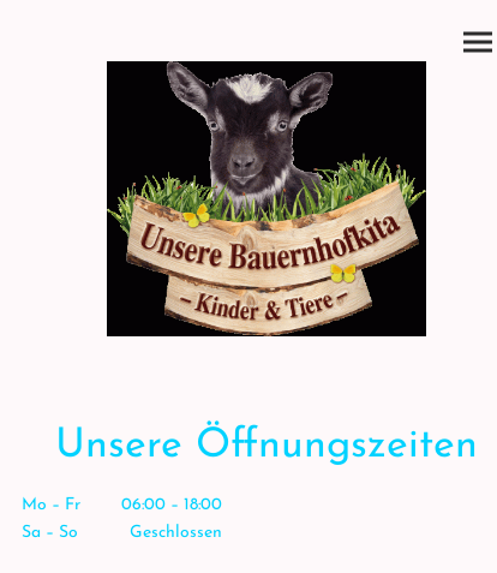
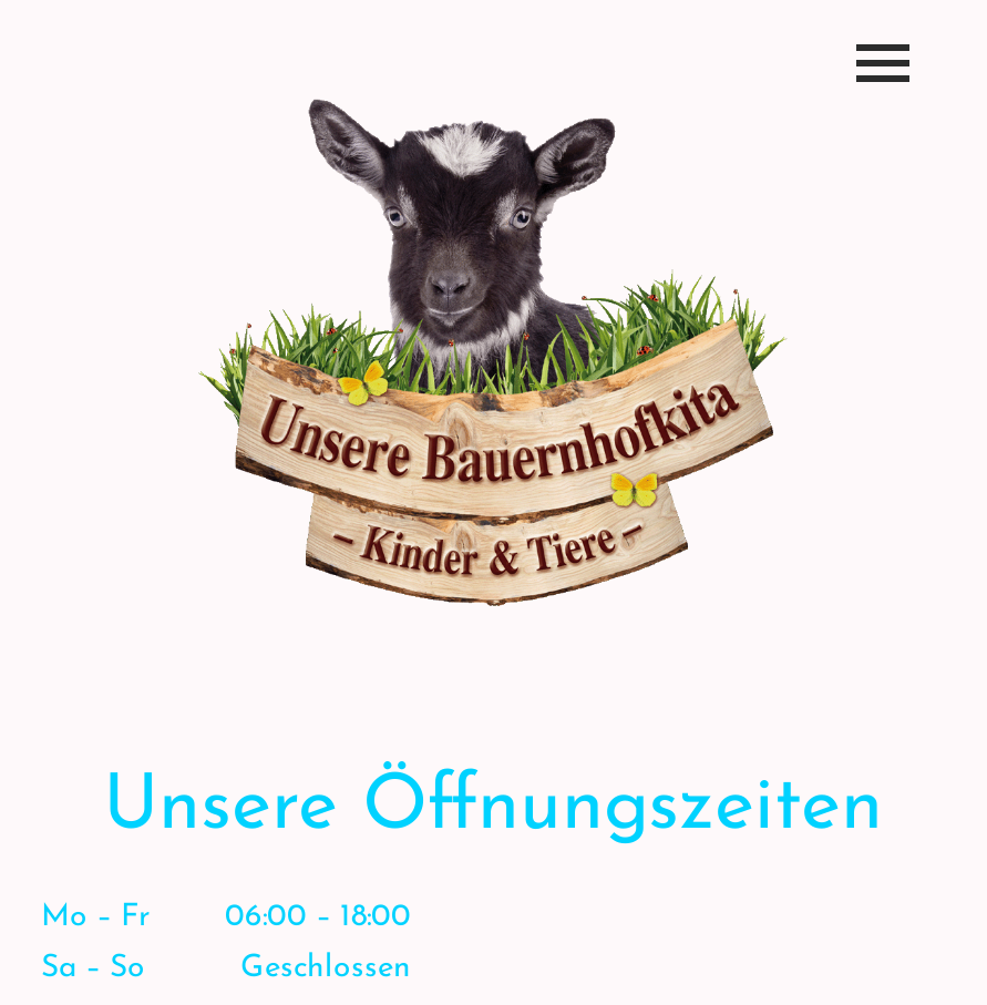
- [image]
+ [image]
